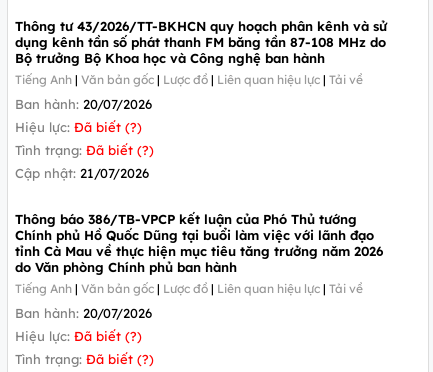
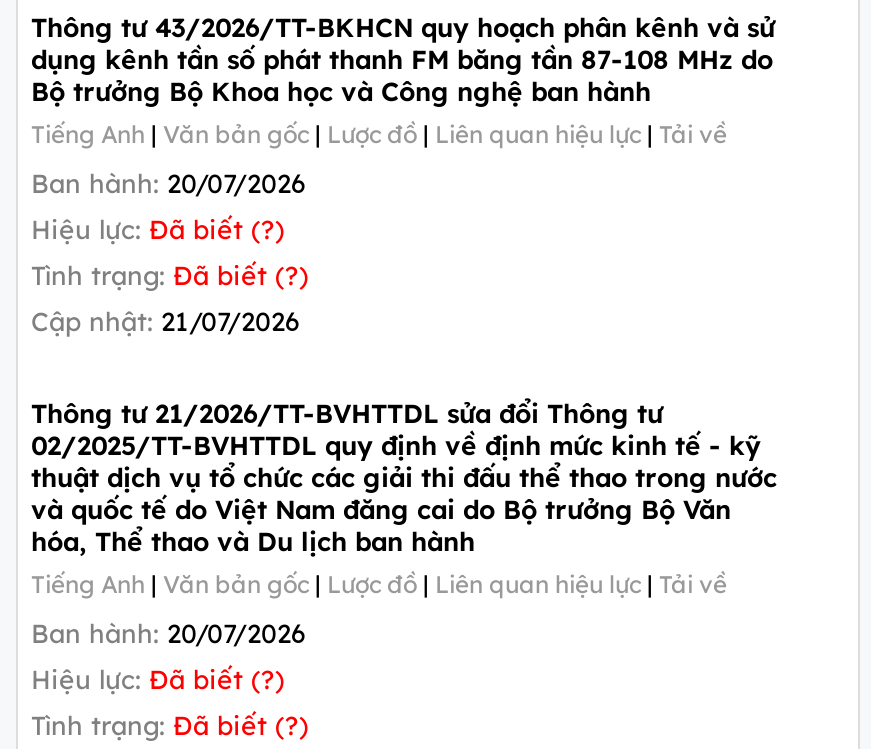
- Thông báo 386/TB-VPCP kết luận của Phó Thủ tướng
- Chính phủ Hồ Quốc Dũng tại buổi làm việc với lãnh đạo
- tỉnh Cà Mau về thực hiện mục tiêu tăng trưởng năm 2026
- do Văn phòng Chính phủ ban hành
+ Thông tư 21/2026/TT-BVHTTDL sửa đổi Thông tư
+ 02/2025/TT-BVHTTDL quy định về định mức kinh tế - kỹ
+ thuật dịch vụ tổ chức các giải thi đấu thể thao trong nước
+ và quốc tế do Việt Nam đăng cai do Bộ trưởng Bộ Văn
+ hóa, Thể thao và Du lịch ban hành
